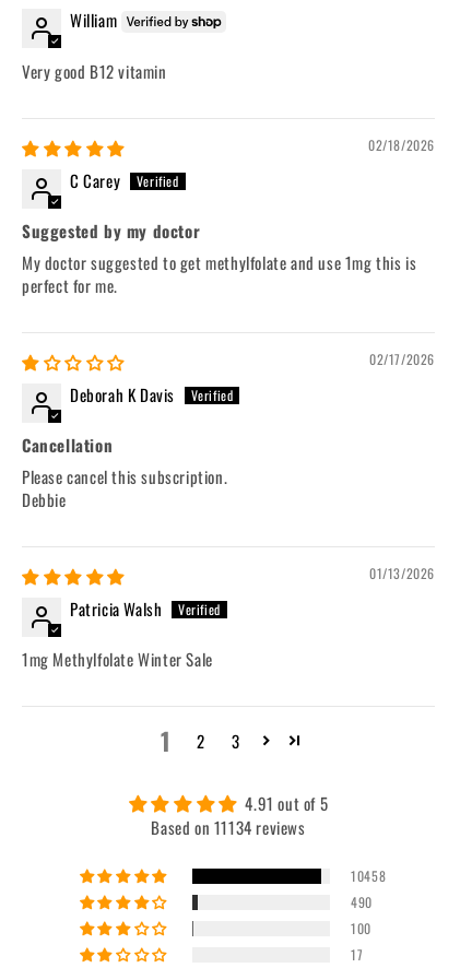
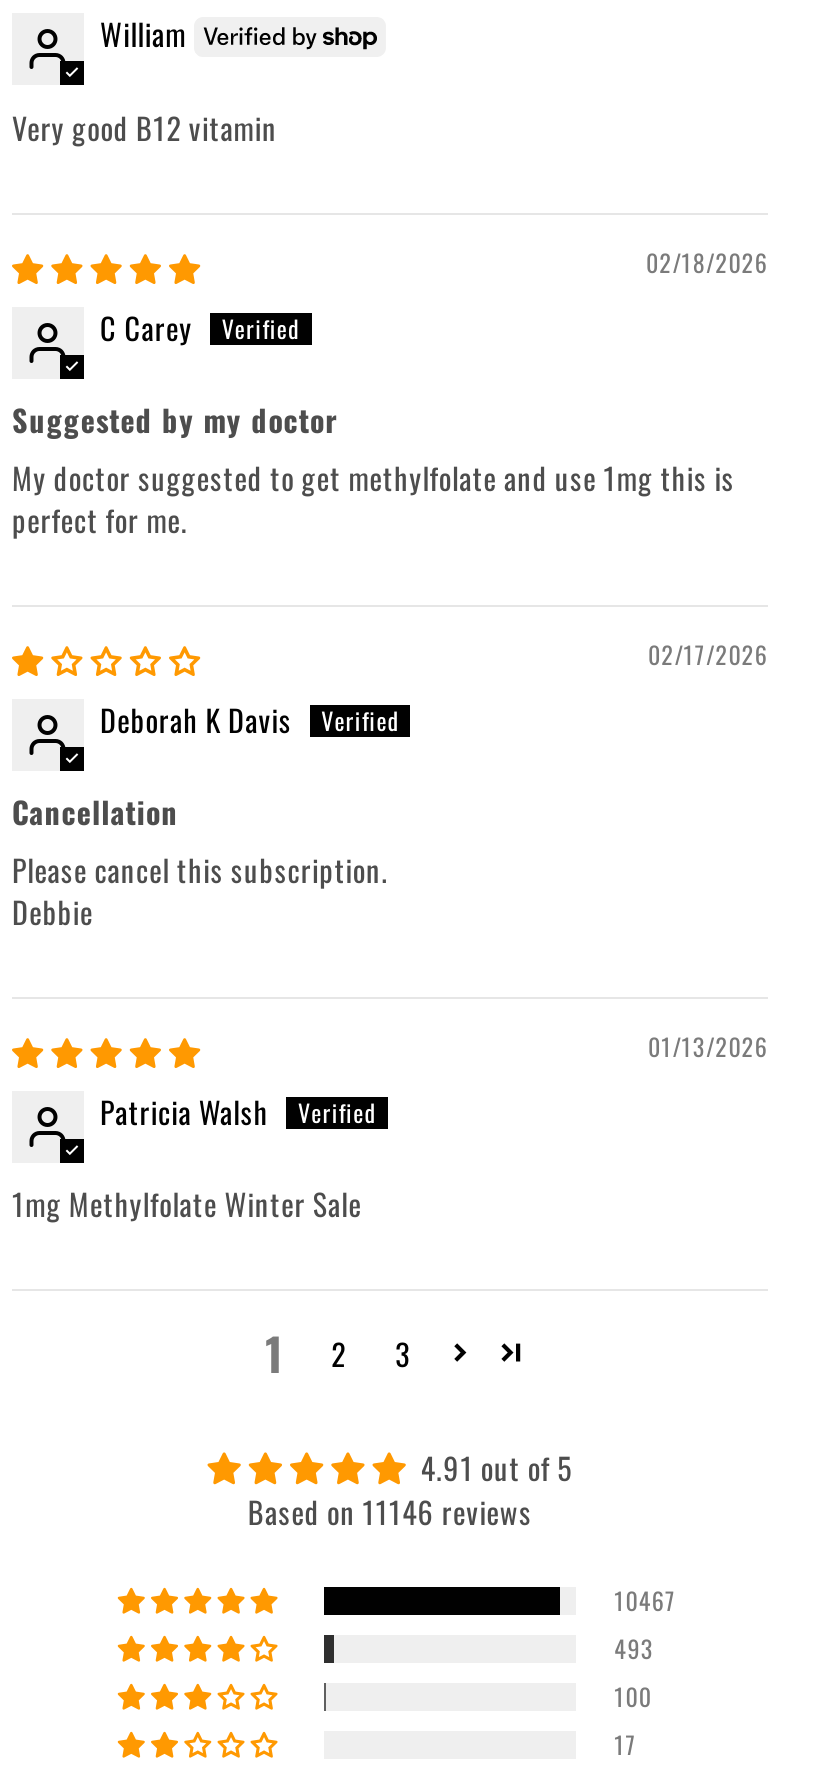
- Based on 11134 reviews
+ Based on 11146 reviews

- 10458
+ 10467

- 490
+ 493
